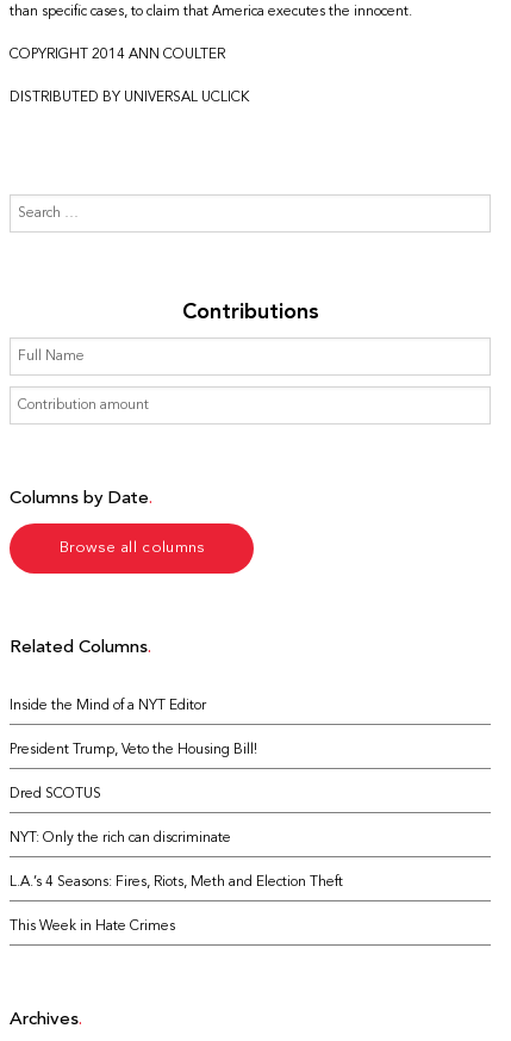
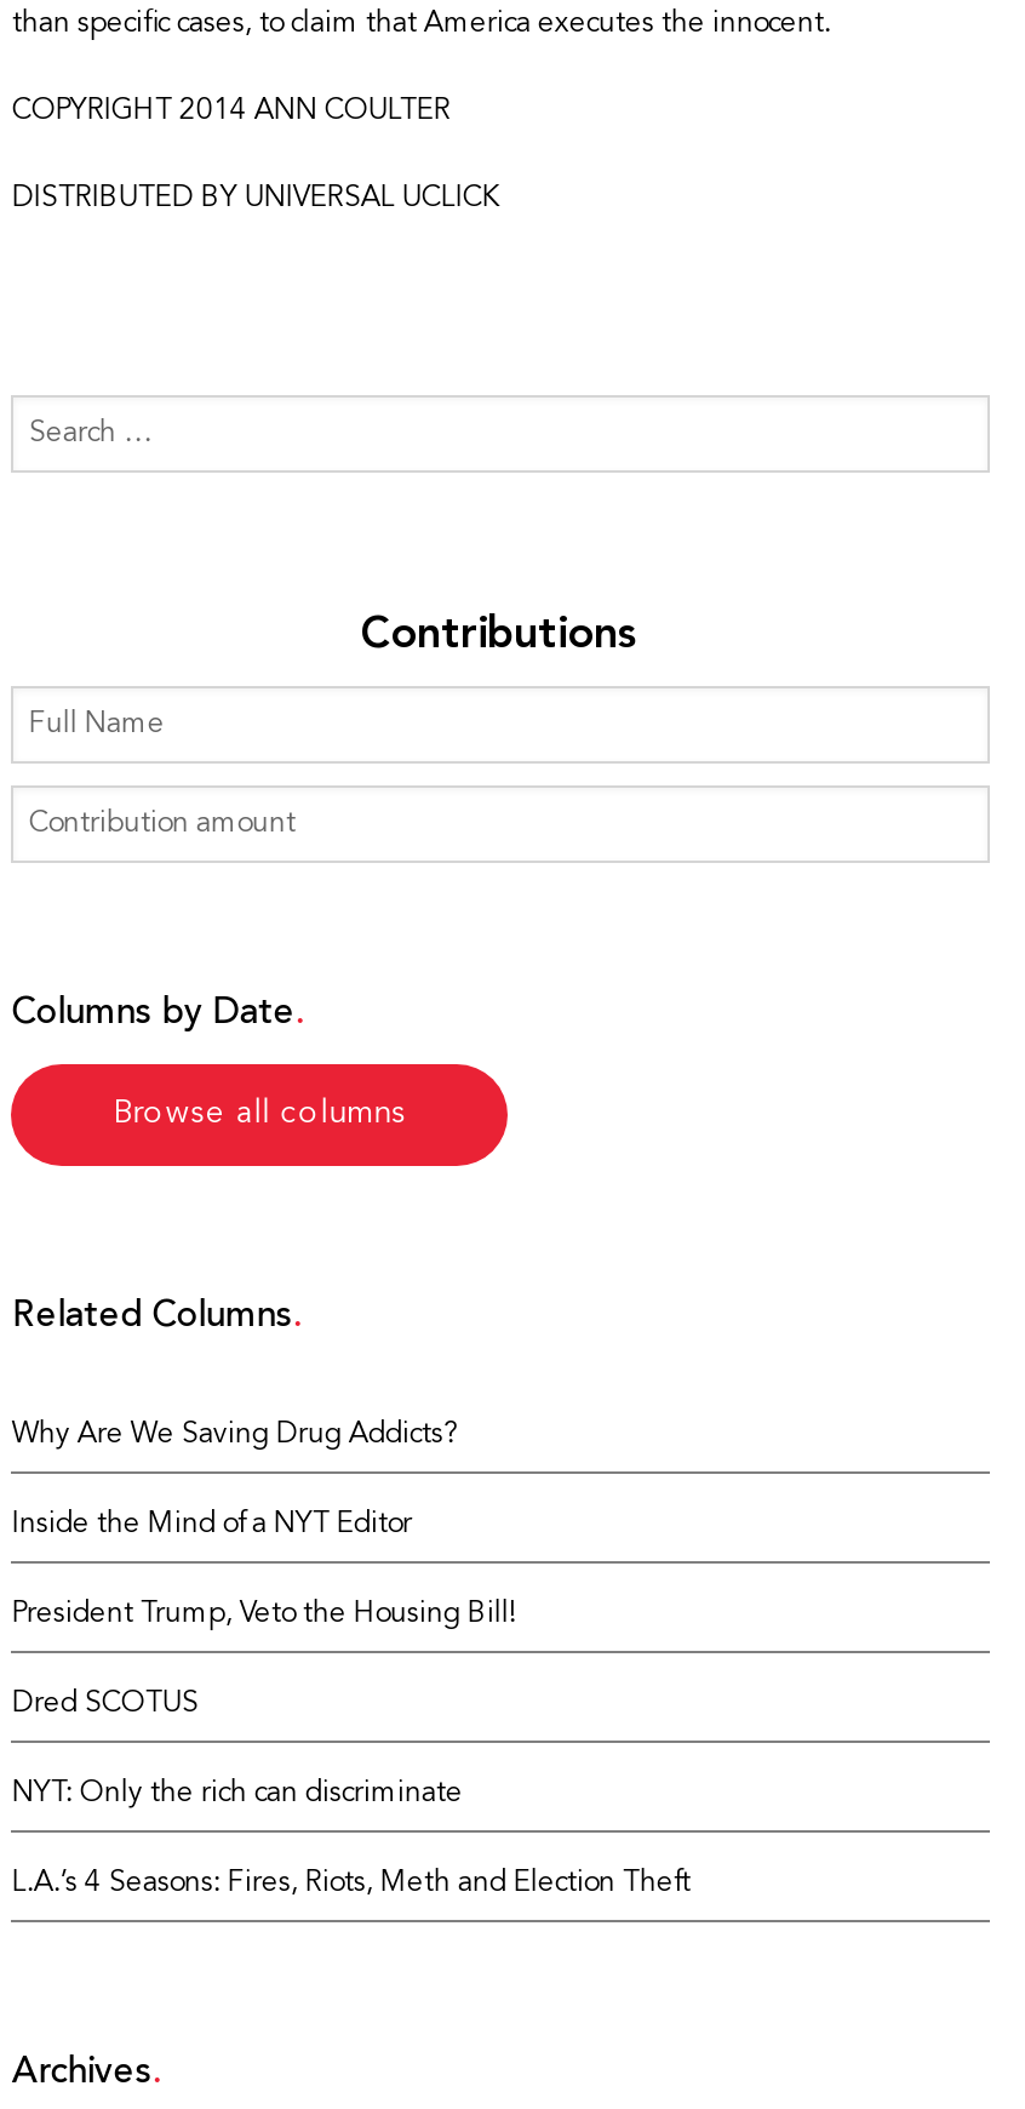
+ Why Are We Saving Drug Addicts?

moved down: Inside the Mind of a NYT Editor | President Trump, Veto the Housing Bill! | Dred SCOTUS | NYT: Only the rich can discriminate | L.A.’s 4 Seasons: Fires, Riots, Meth and Election Theft

- This Week in Hate Crimes
